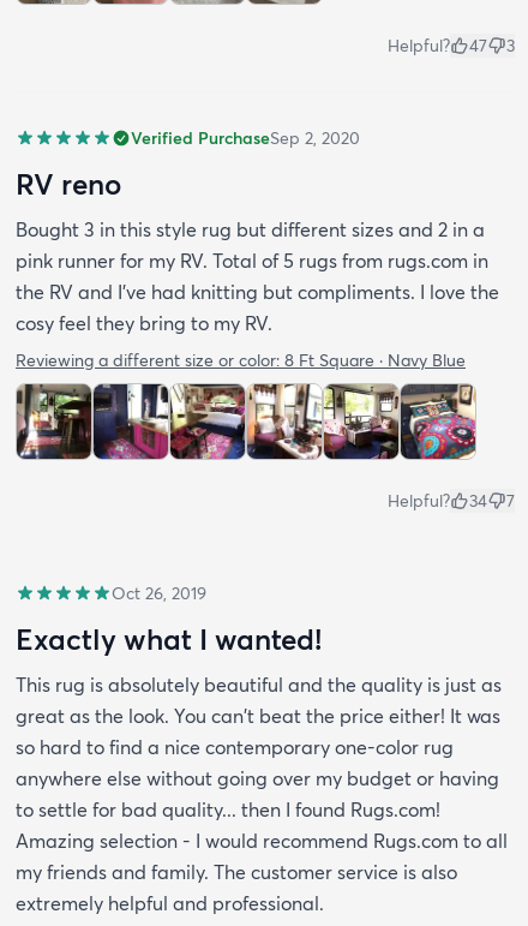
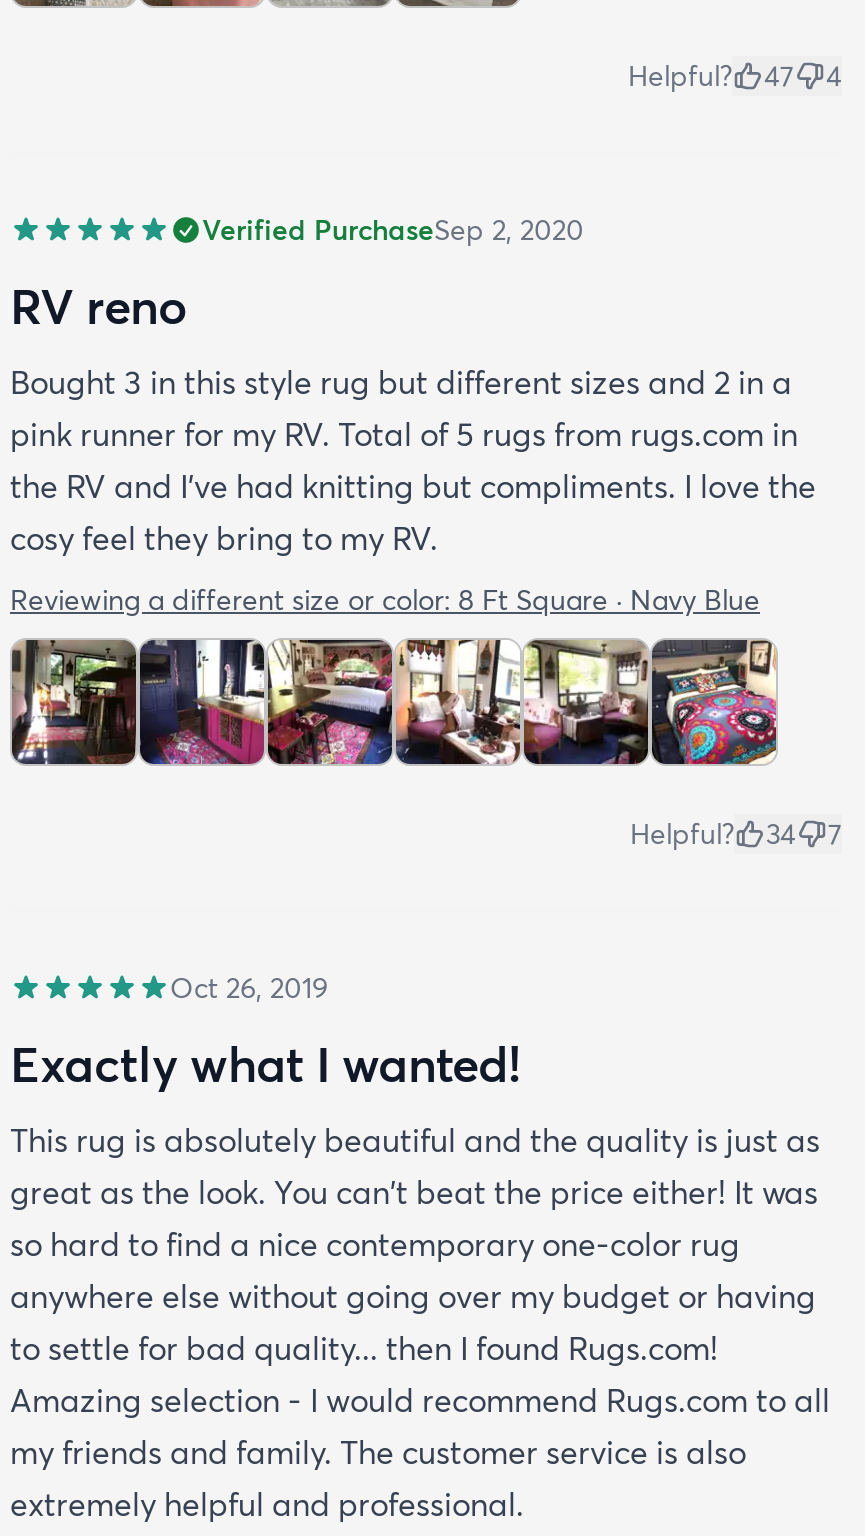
- Helpful? 47 3
+ Helpful? 47 4
